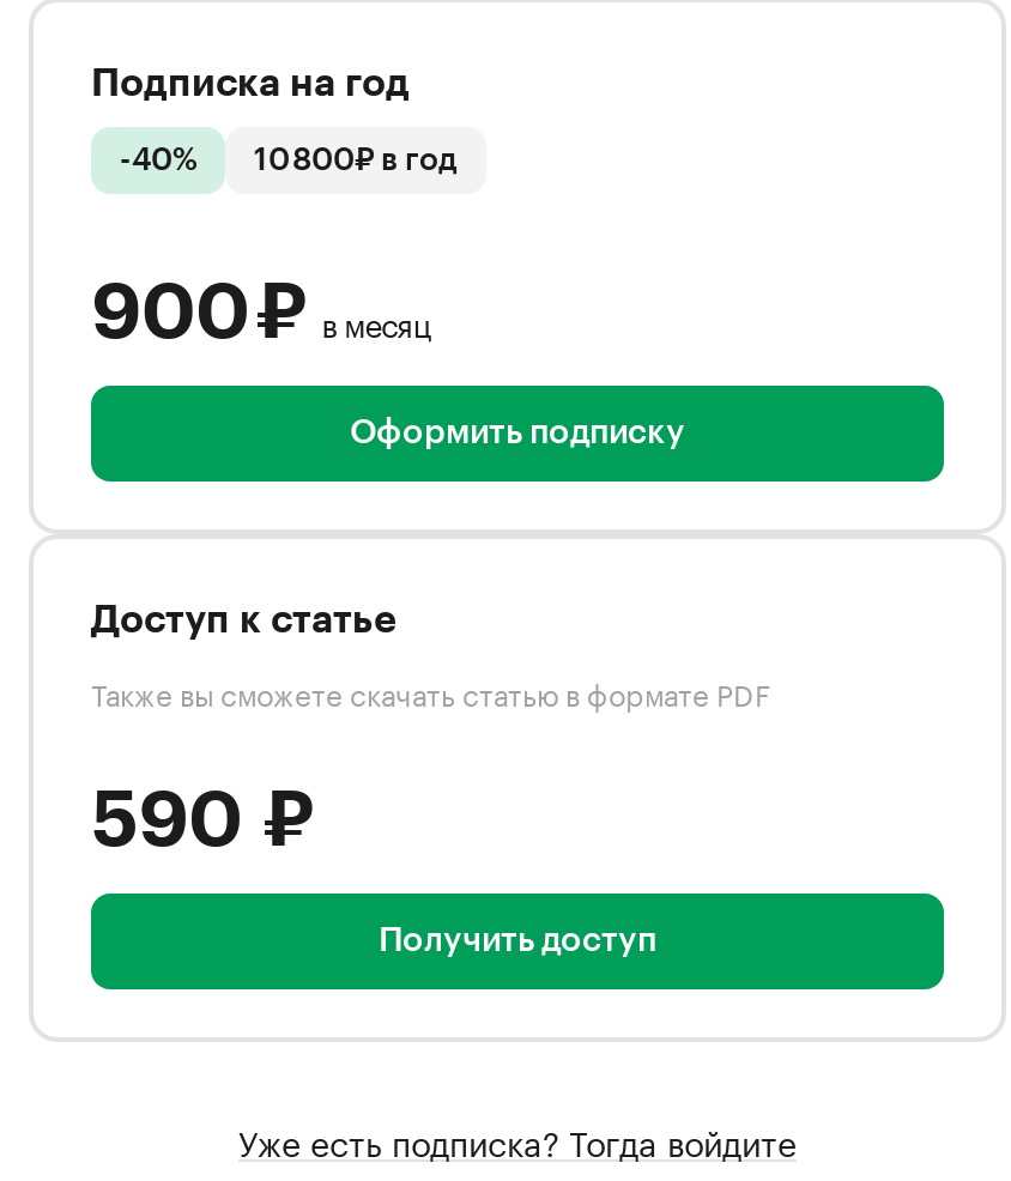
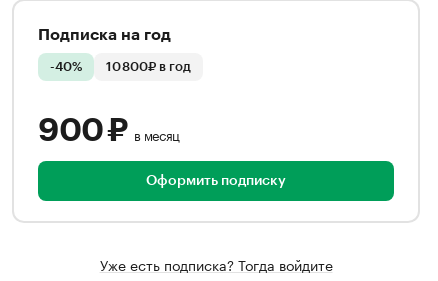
- Доступ к статье
- Также вы сможете скачать статью в формате PDF
- 590 ₽
- Получить доступ
